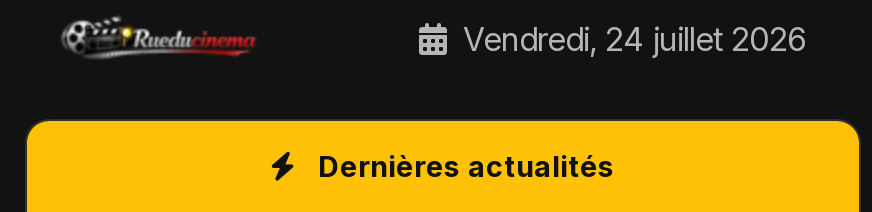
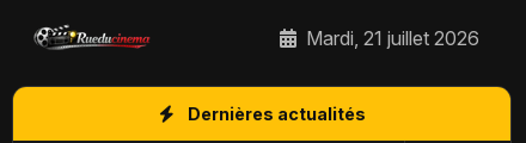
- Vendredi, 24 juillet 2026
+ Mardi, 21 juillet 2026
